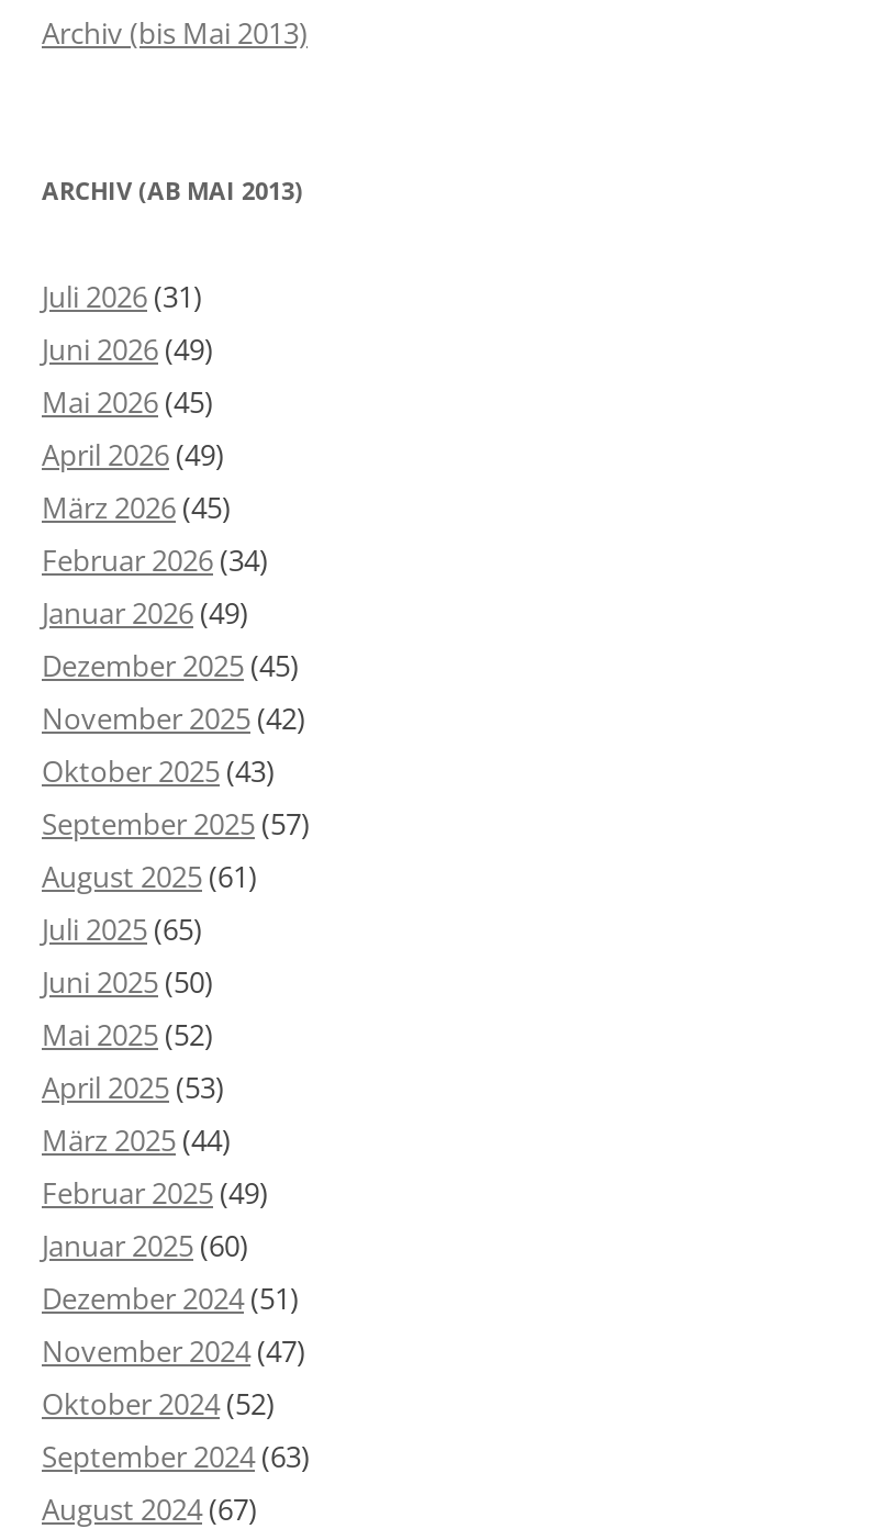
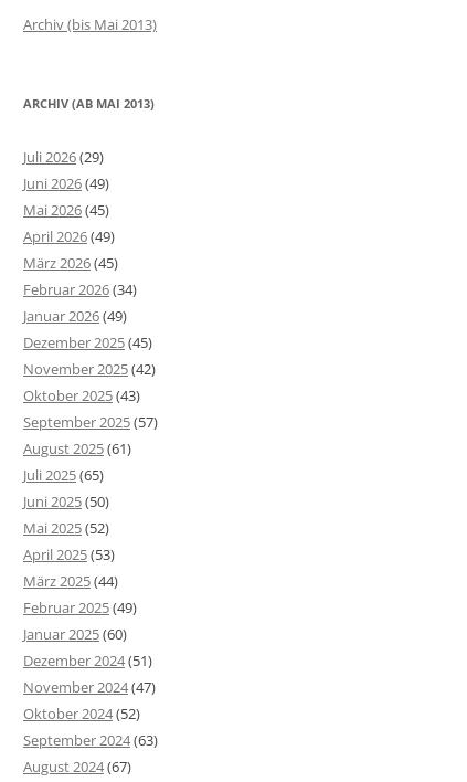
- Juli 2026 (31)
+ Juli 2026 (29)
